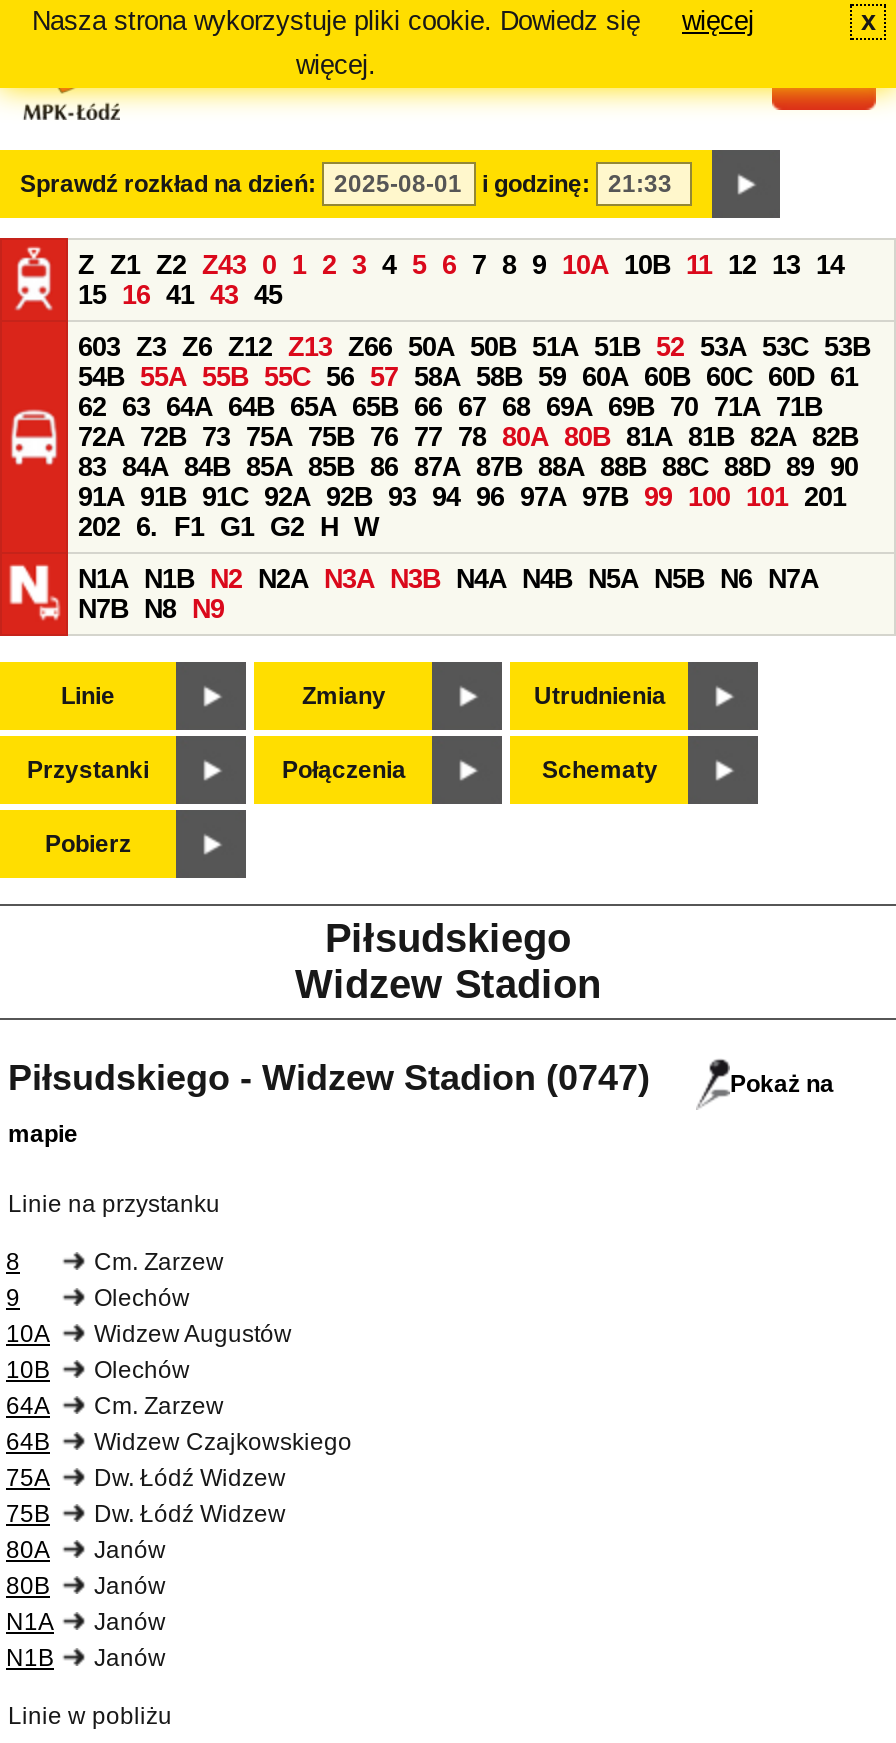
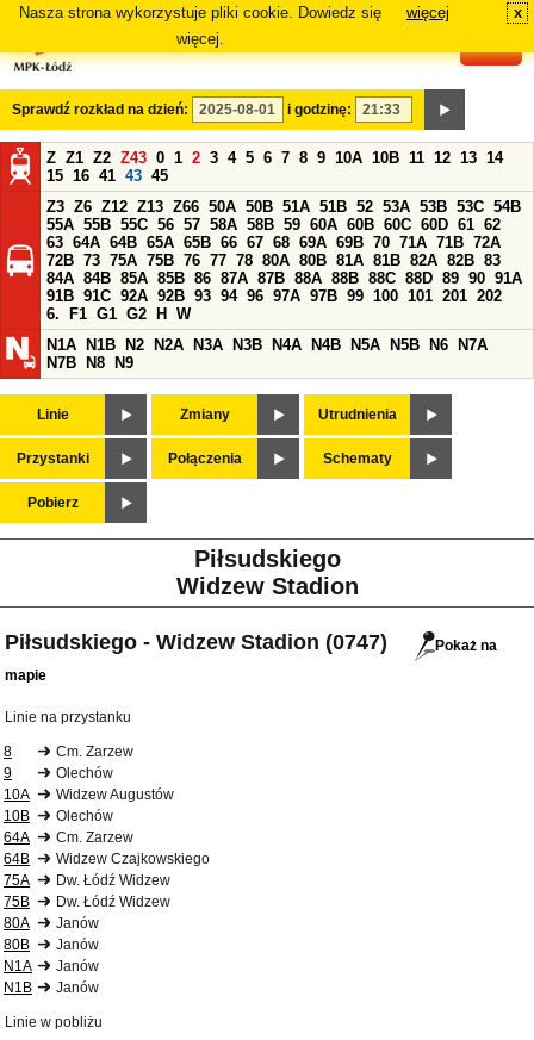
- 603 Z3 Z6 Z12 Z13 Z66 50A 50B 51A 51B 52 53A 53C 53B
- 54B 55A 55B 55C 56 57 58A 58B 59 60A 60B 60C 60D 61
- 62 63 64A 64B 65A 65B 66 67 68 69A 69B 70 71A 71B
- 72A 72B 73 75A 75B 76 77 78 80A 80B 81A 81B 82A 82B
- 83 84A 84B 85A 85B 86 87A 87B 88A 88B 88C 88D 89 90
- 91A 91B 91C 92A 92B 93 94 96 97A 97B 99 100 101 201
- 202 6. F1 G1 G2 H W
+ Z3 Z6 Z12 Z13 Z66 50A 50B 51A 51B 52 53A 53B 53C 54B
+ 55A 55B 55C 56 57 58A 58B 59 60A 60B 60C 60D 61 62
+ 63 64A 64B 65A 65B 66 67 68 69A 69B 70 71A 71B 72A
+ 72B 73 75A 75B 76 77 78 80A 80B 81A 81B 82A 82B 83
+ 84A 84B 85A 85B 86 87A 87B 88A 88B 88C 88D 89 90 91A
+ 91B 91C 92A 92B 93 94 96 97A 97B 99 100 101 201 202
+ 6. F1 G1 G2 H W
